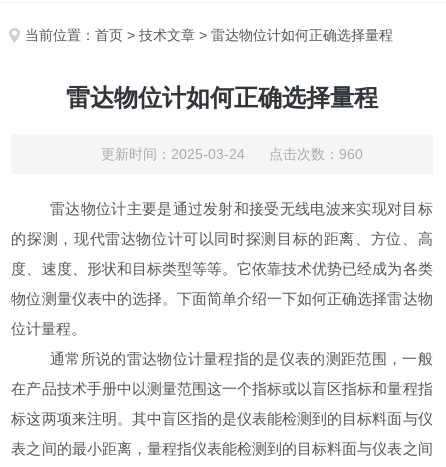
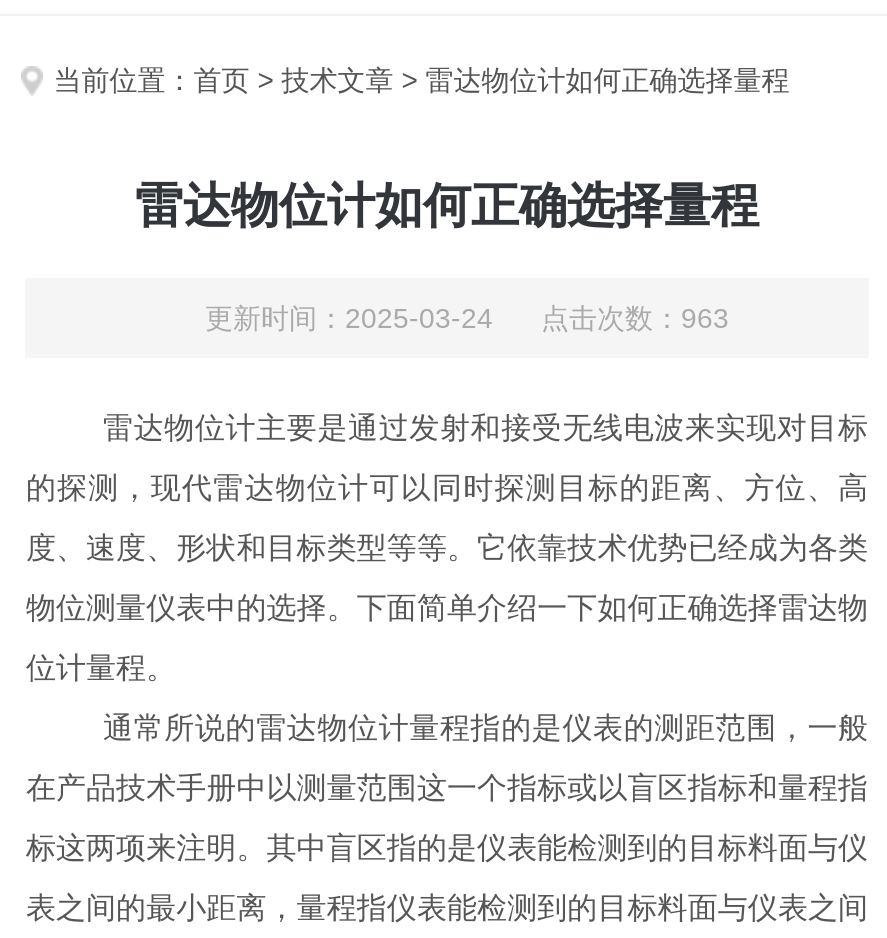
- 更新时间：2025-03-24 点击次数：960
+ 更新时间：2025-03-24 点击次数：963
